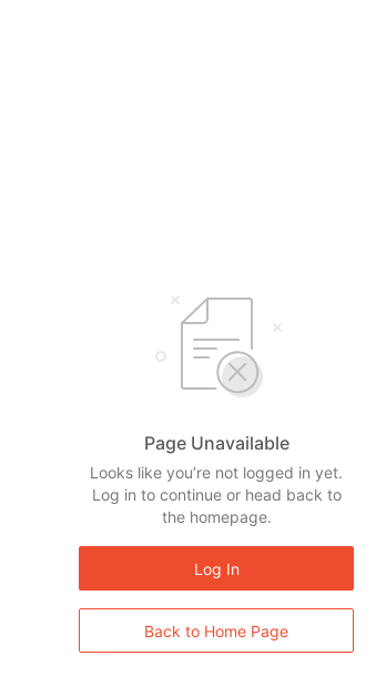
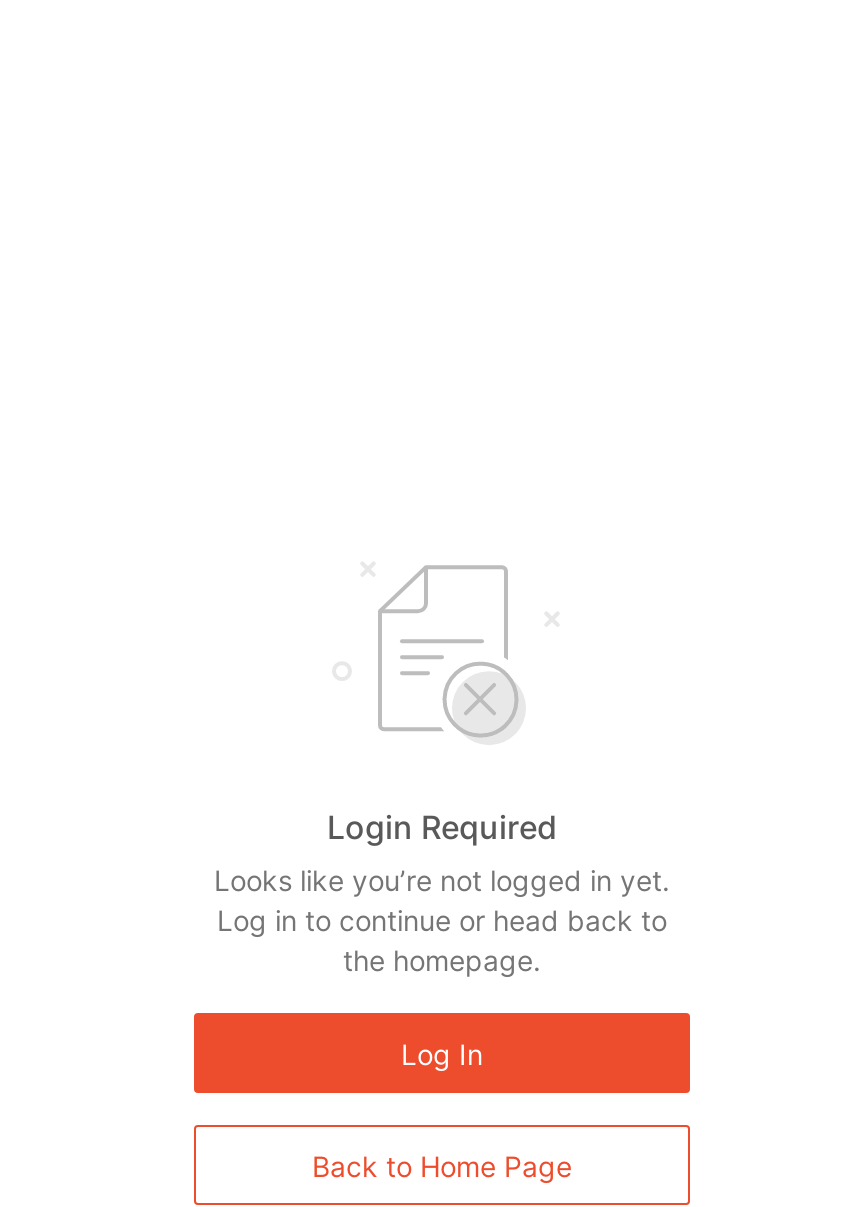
- Page Unavailable
+ Login Required
